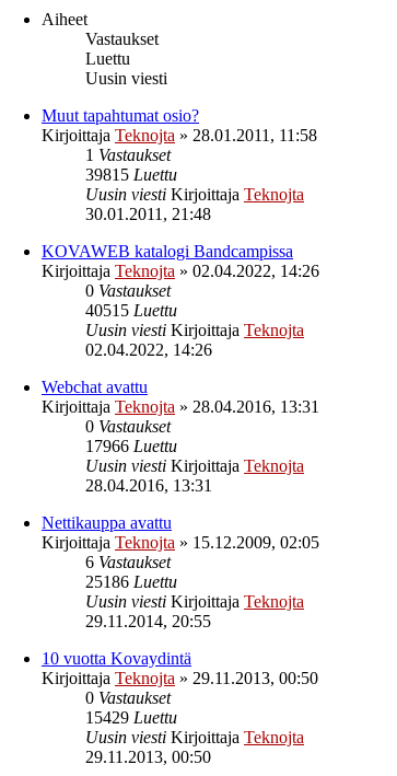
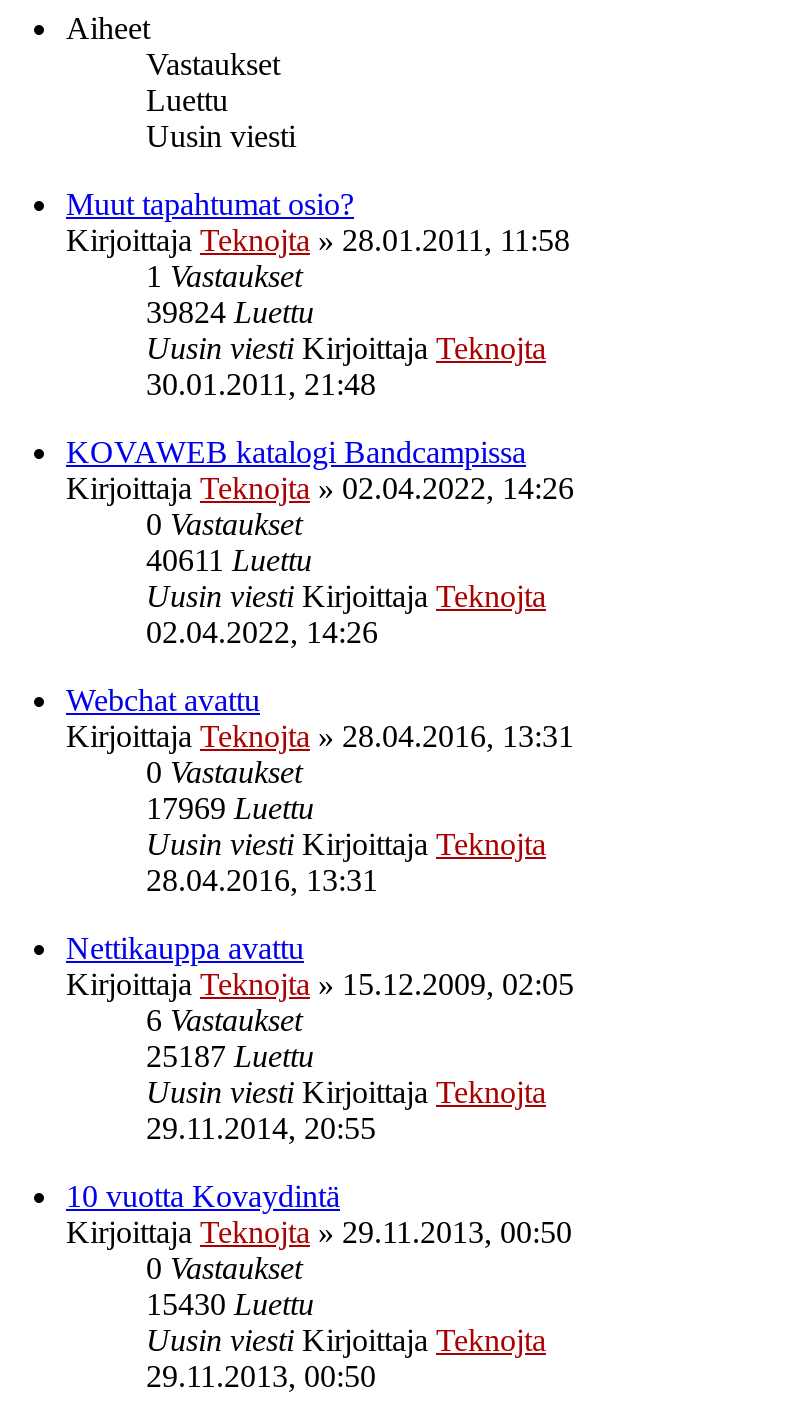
- 39815 Luettu
+ 39824 Luettu

- 40515 Luettu
+ 40611 Luettu

- 17966 Luettu
+ 17969 Luettu

- 25186 Luettu
+ 25187 Luettu

- 15429 Luettu
+ 15430 Luettu
